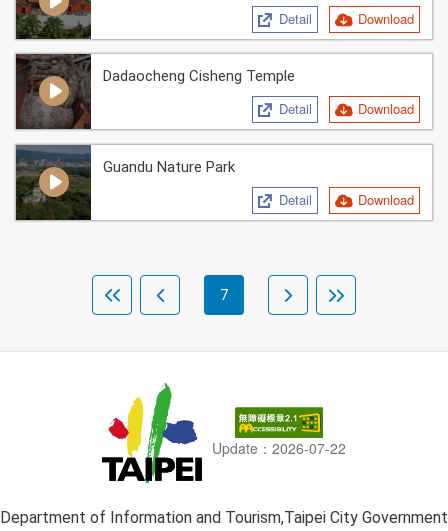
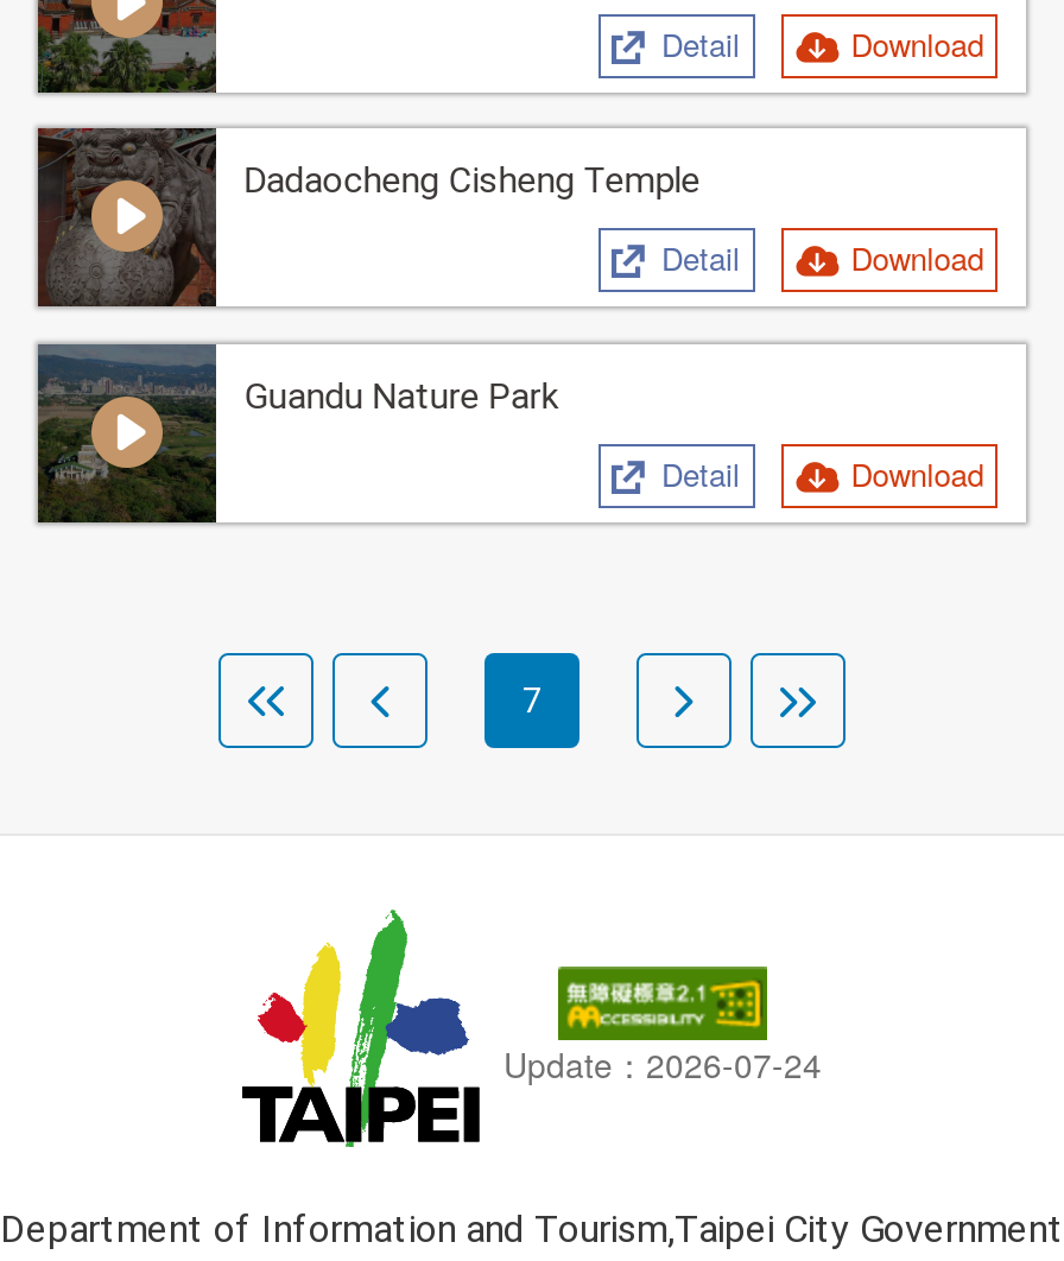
- Update：2026-07-22
+ Update：2026-07-24
